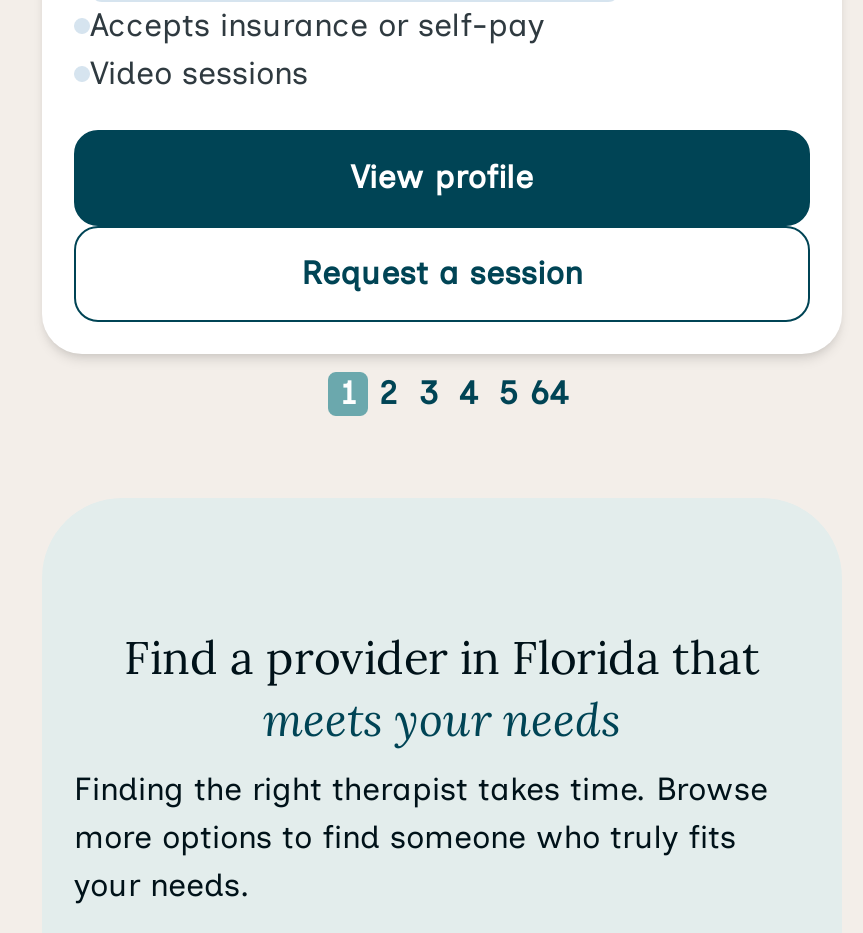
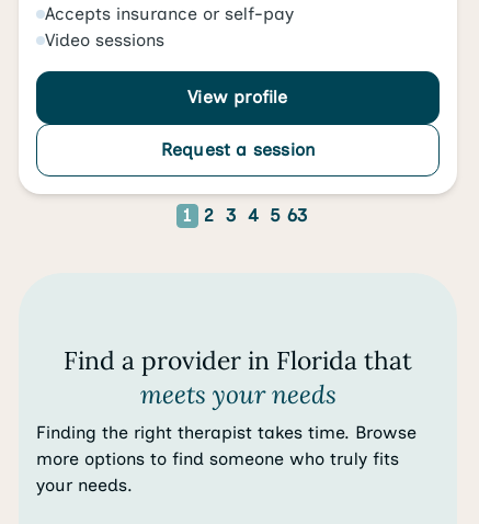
- 1 2 3 4 5 64
+ 1 2 3 4 5 63
